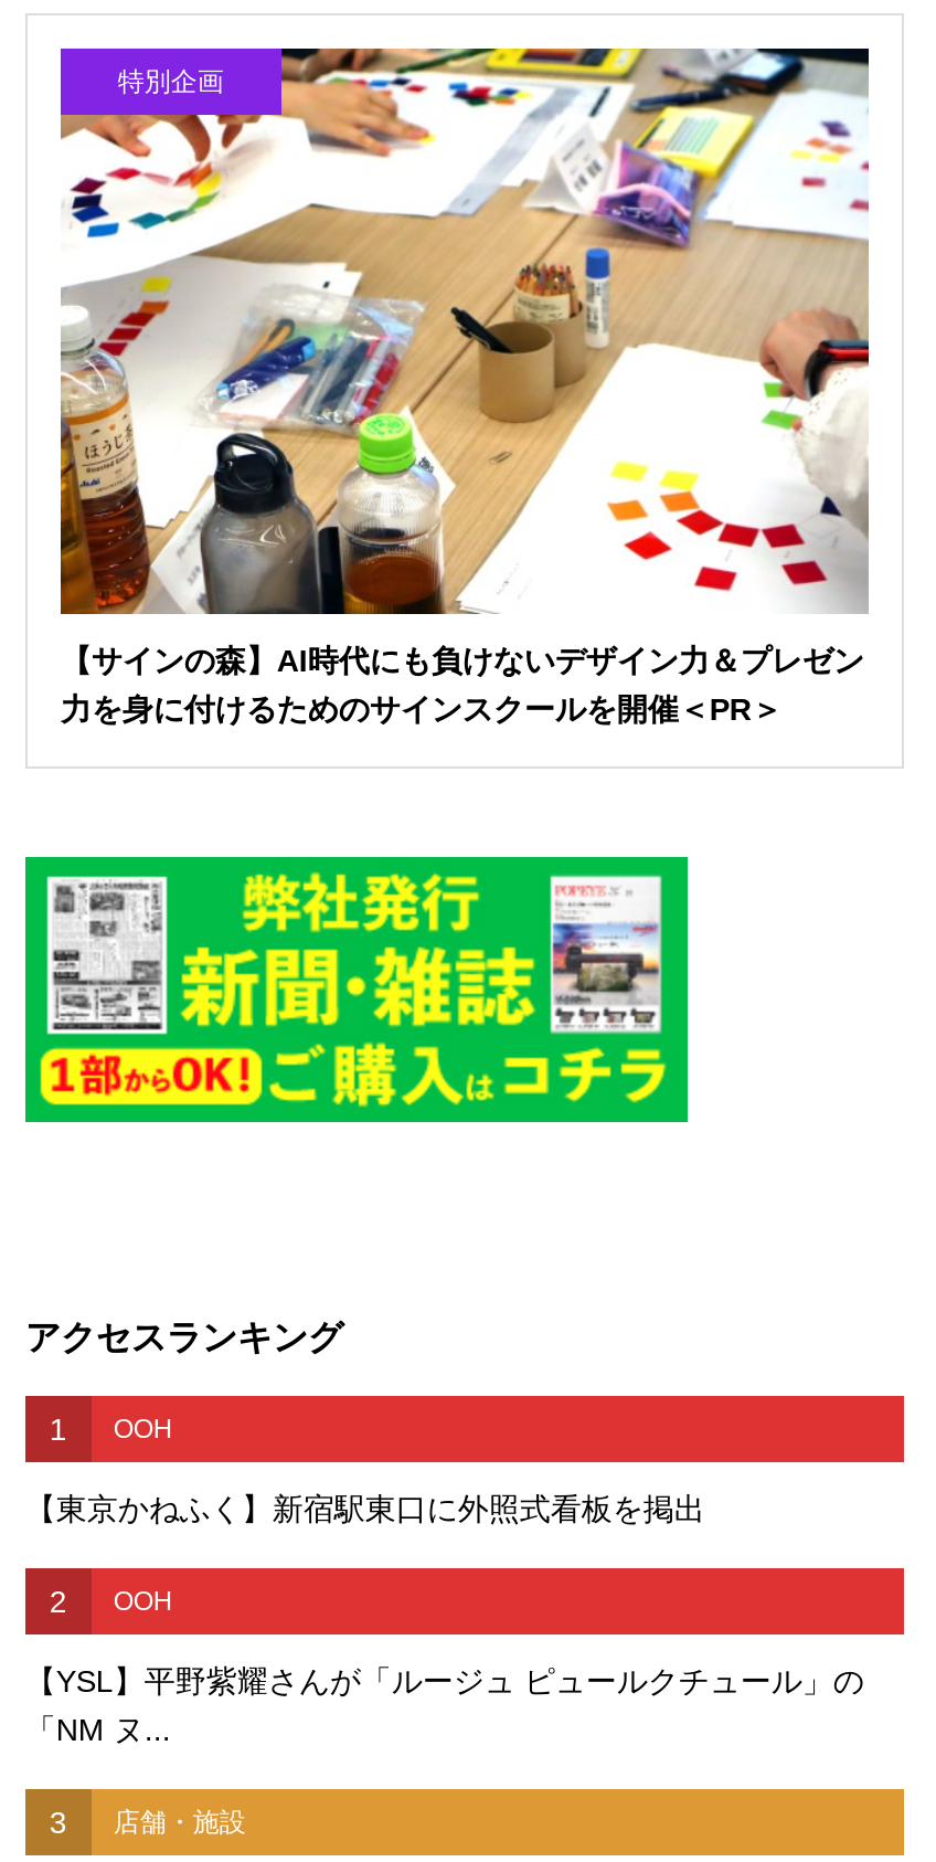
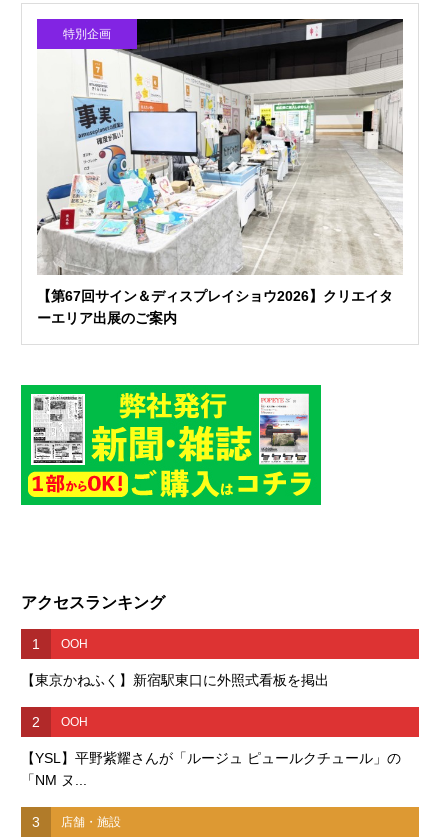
- [image]
- 【サインの森】AI時代にも負けないデザイン力＆プレゼン
- 力を身に付けるためのサインスクールを開催＜PR＞
+ [image]
+ 【第67回サイン＆ディスプレイショウ2026】クリエイタ
+ ーエリア出展のご案内
